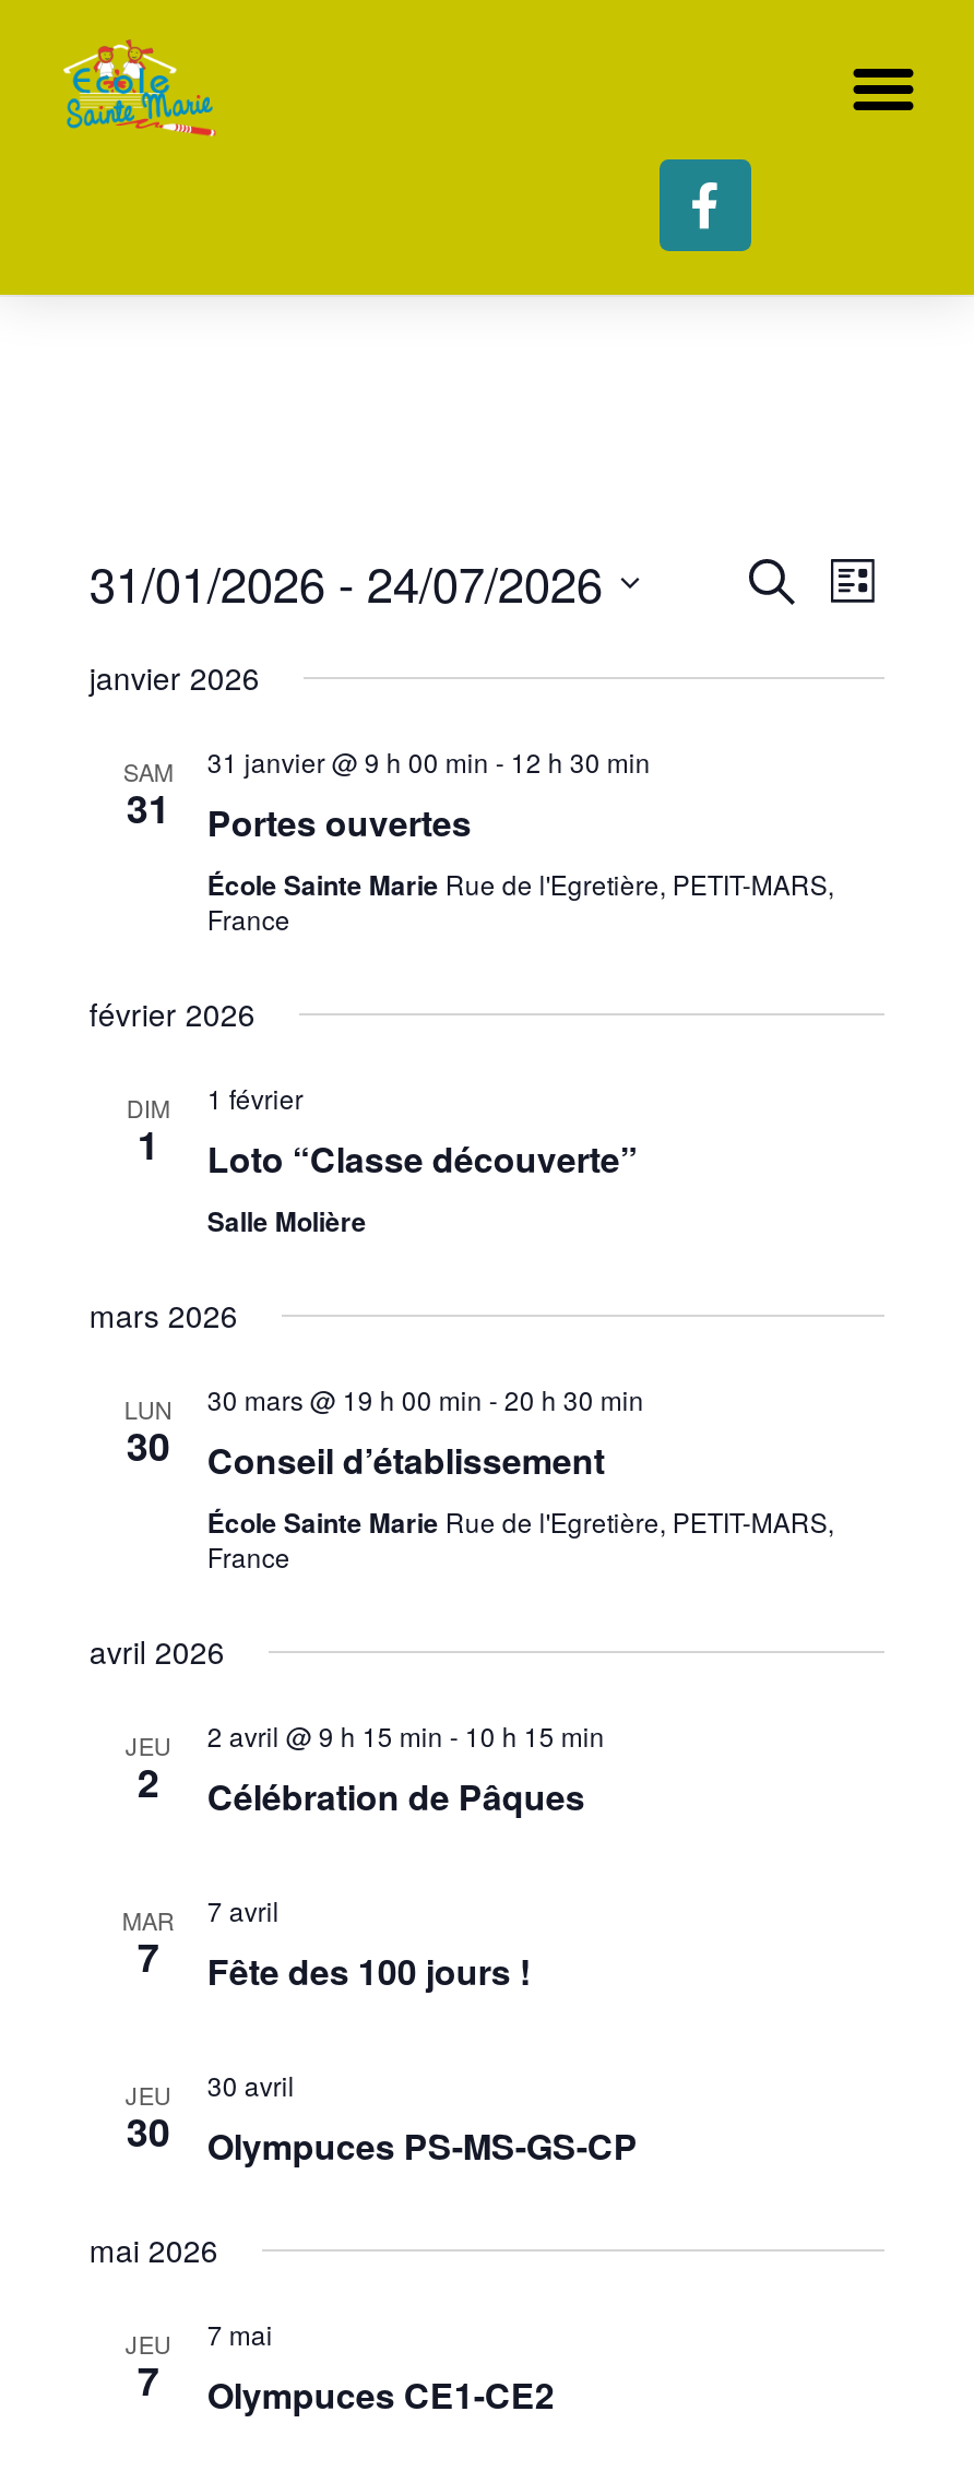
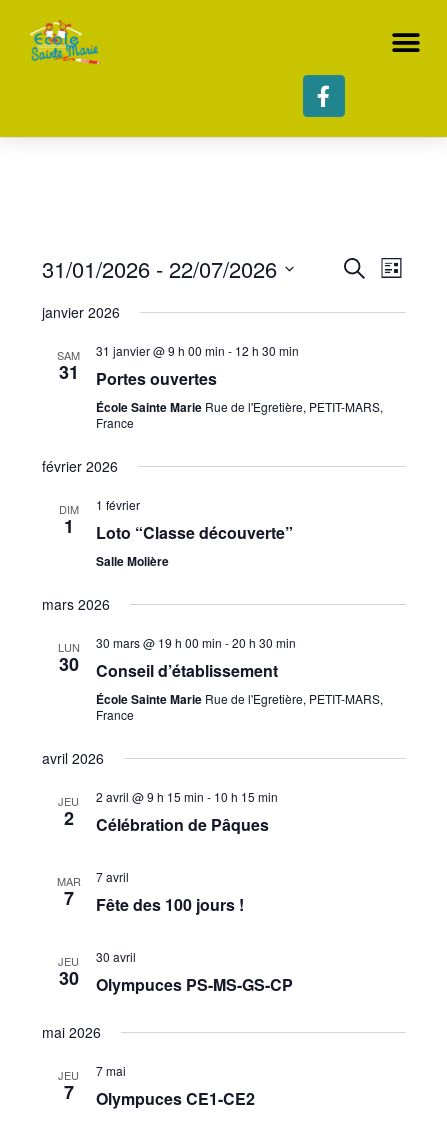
- 31/01/2026 - 24/07/2026
+ 31/01/2026 - 22/07/2026
